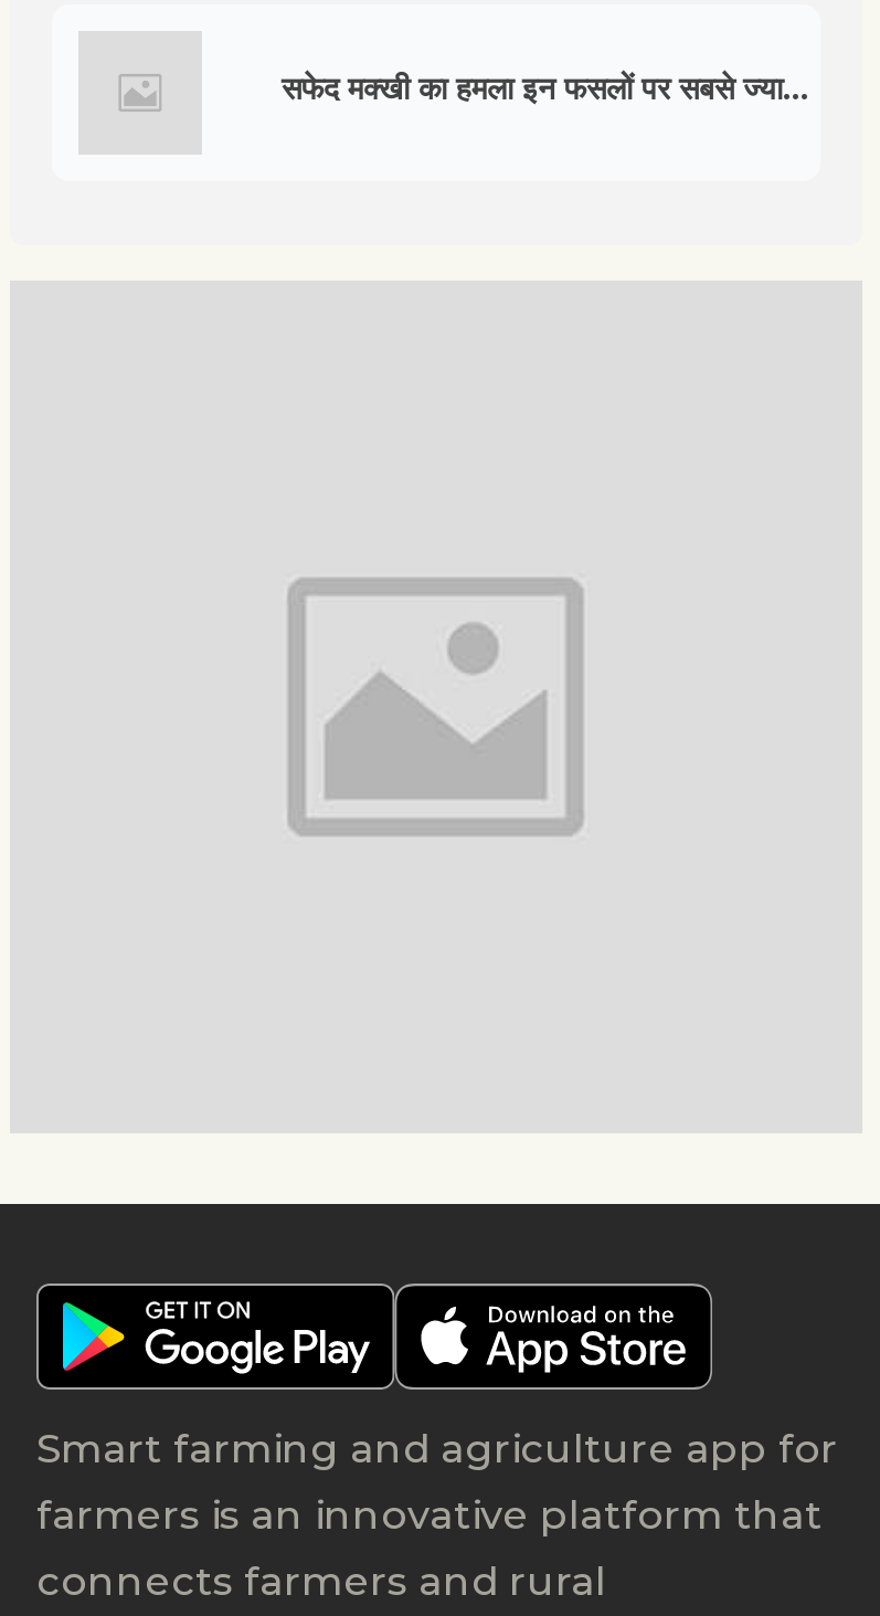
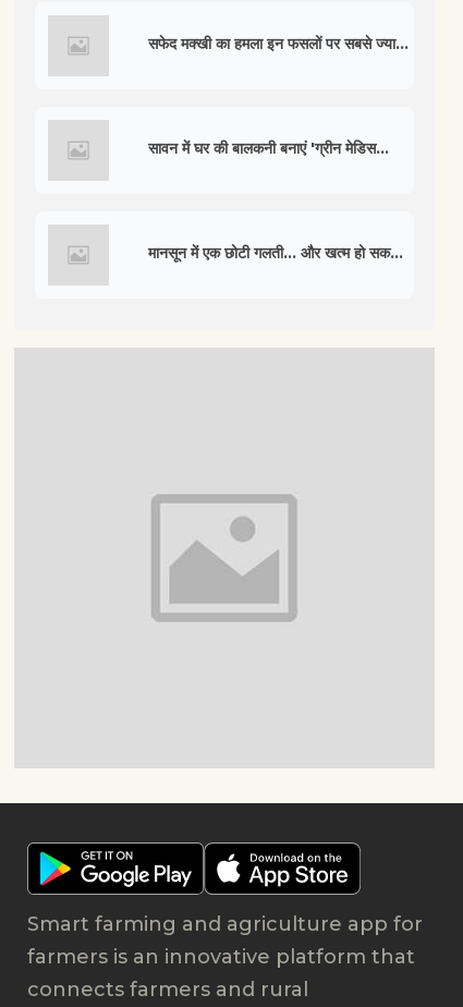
+ सावन में घर की बालकनी बनाएं 'ग्रीन मेडिस...

+ मानसून में एक छोटी गलती... और खत्म हो सक...
